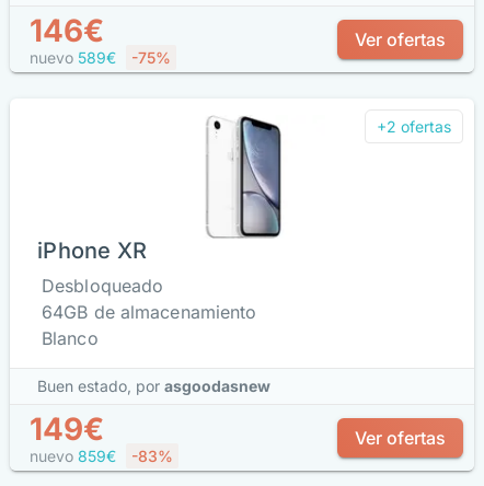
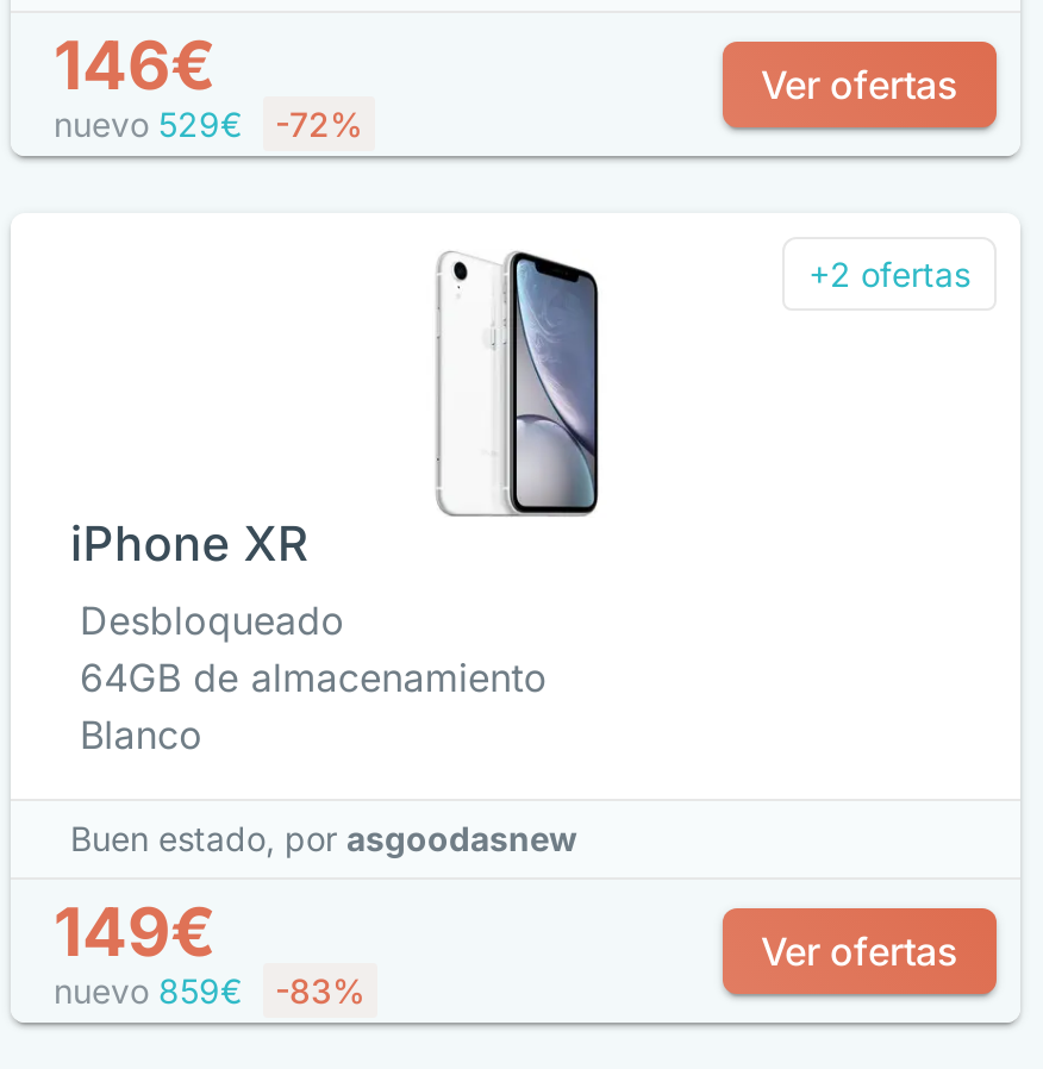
- nuevo 589€
+ nuevo 529€

- -75%
+ -72%
